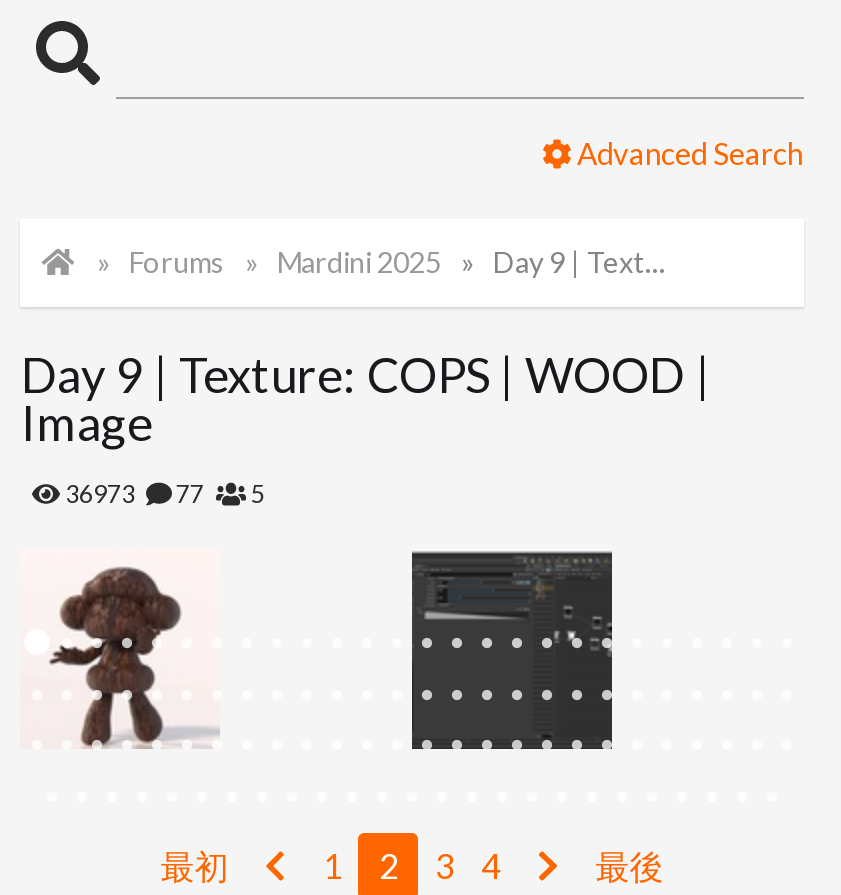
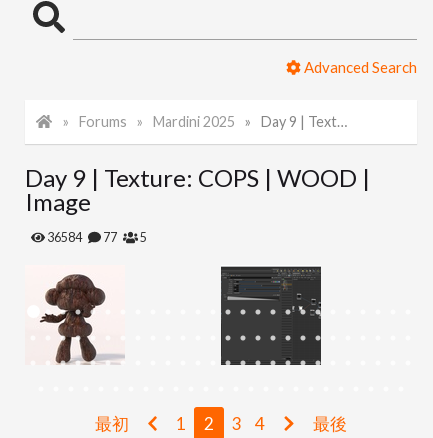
- 36973
+ 36584
